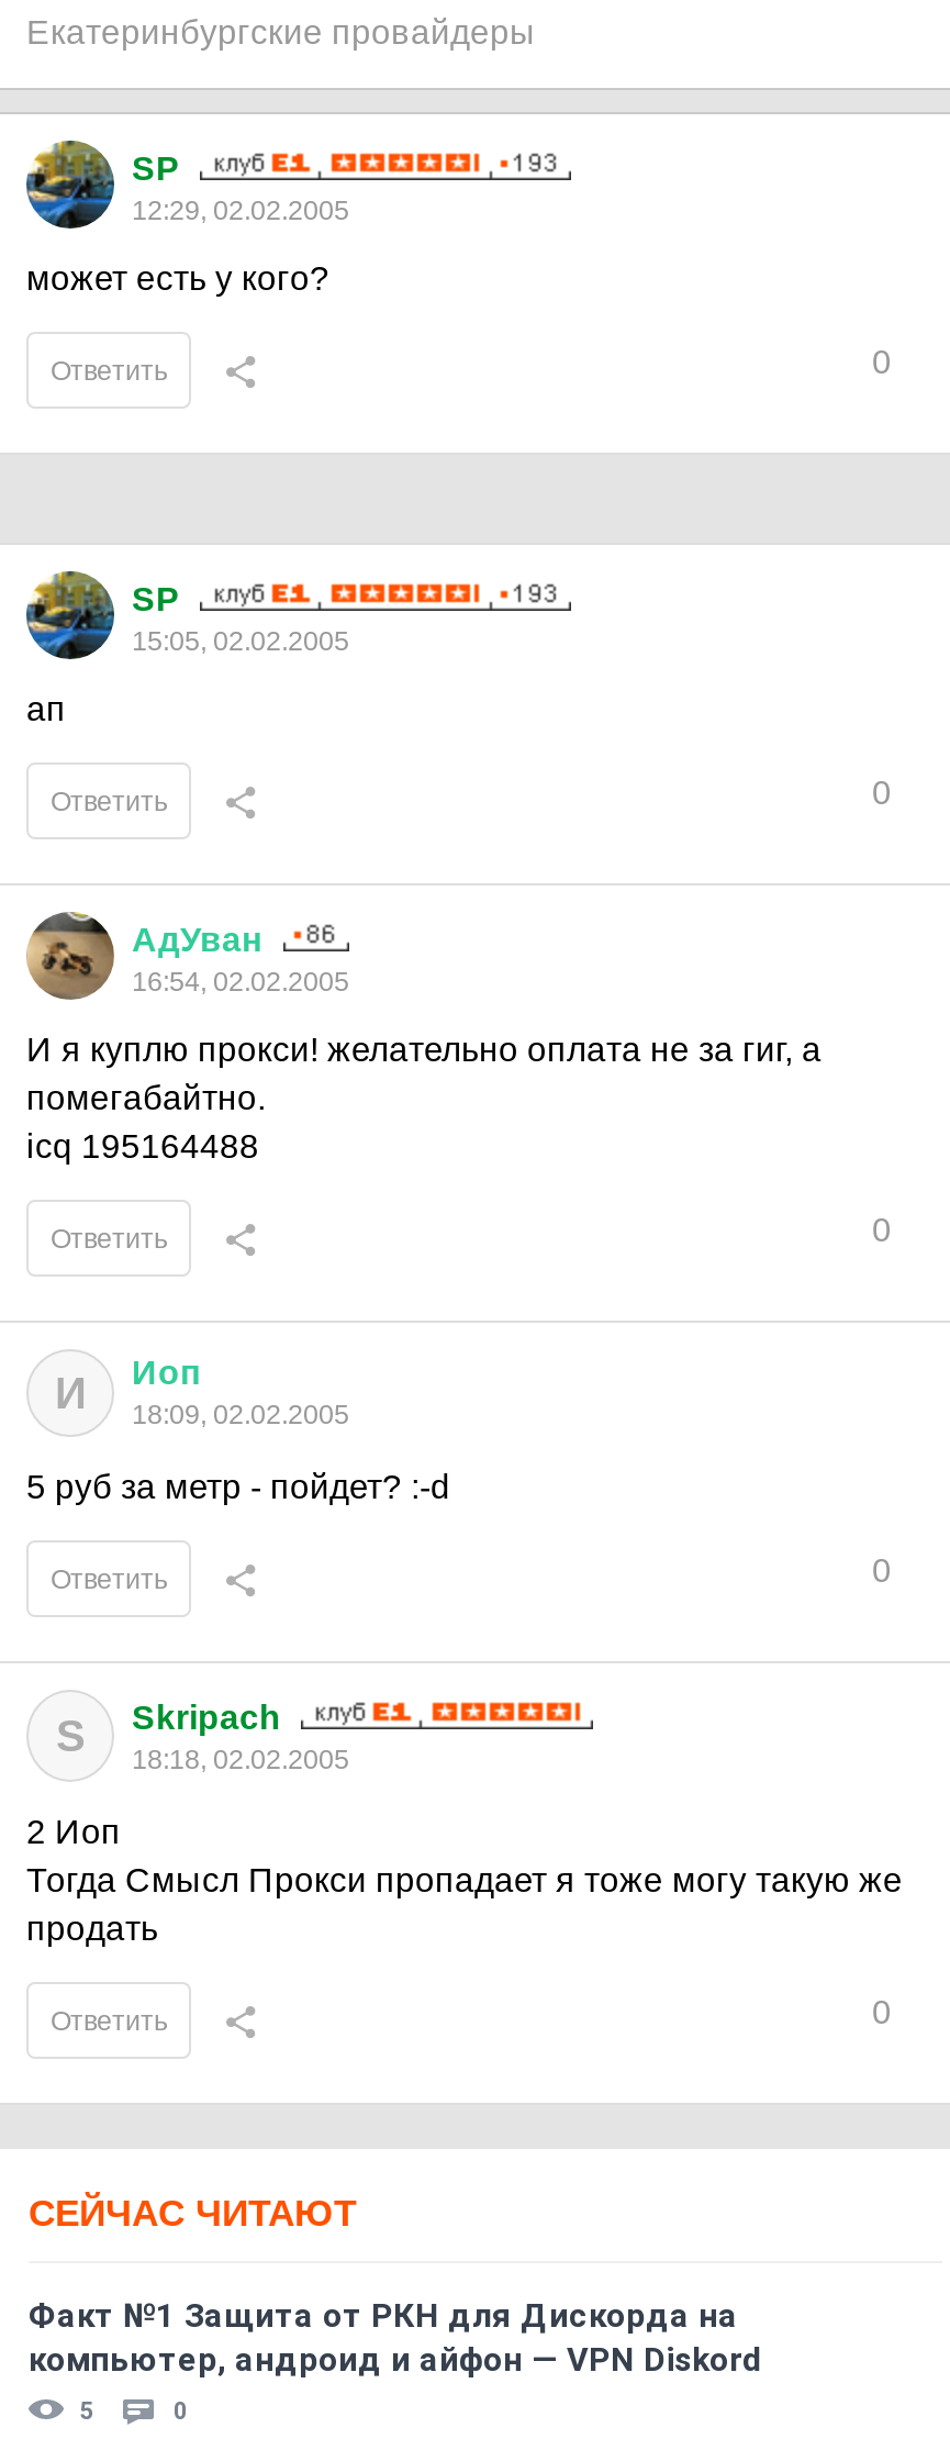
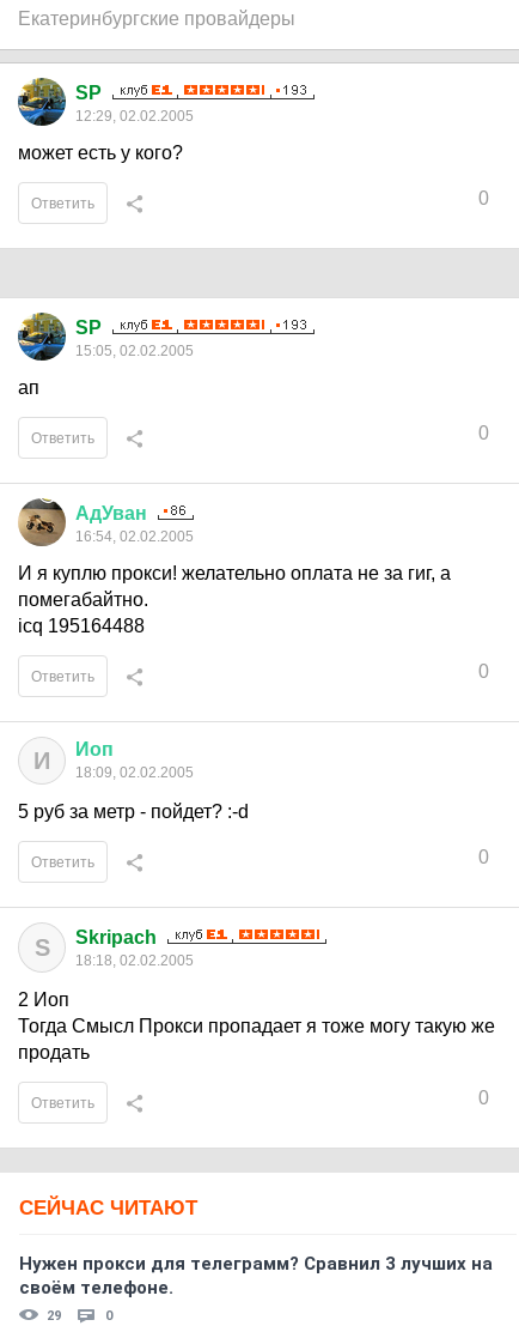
- Факт №1 Защита от РКН для Дискорда на
- компьютер, андроид и айфон — VPN Diskord
- 5
+ Нужен прокси для телеграмм? Сравнил 3 лучших на
+ своём телефоне.
+ 29
